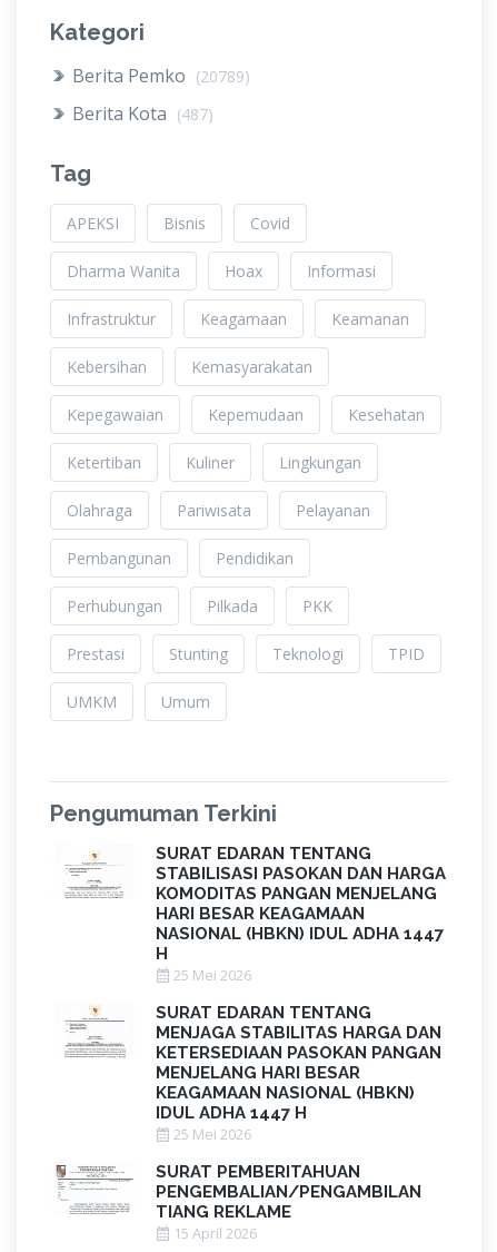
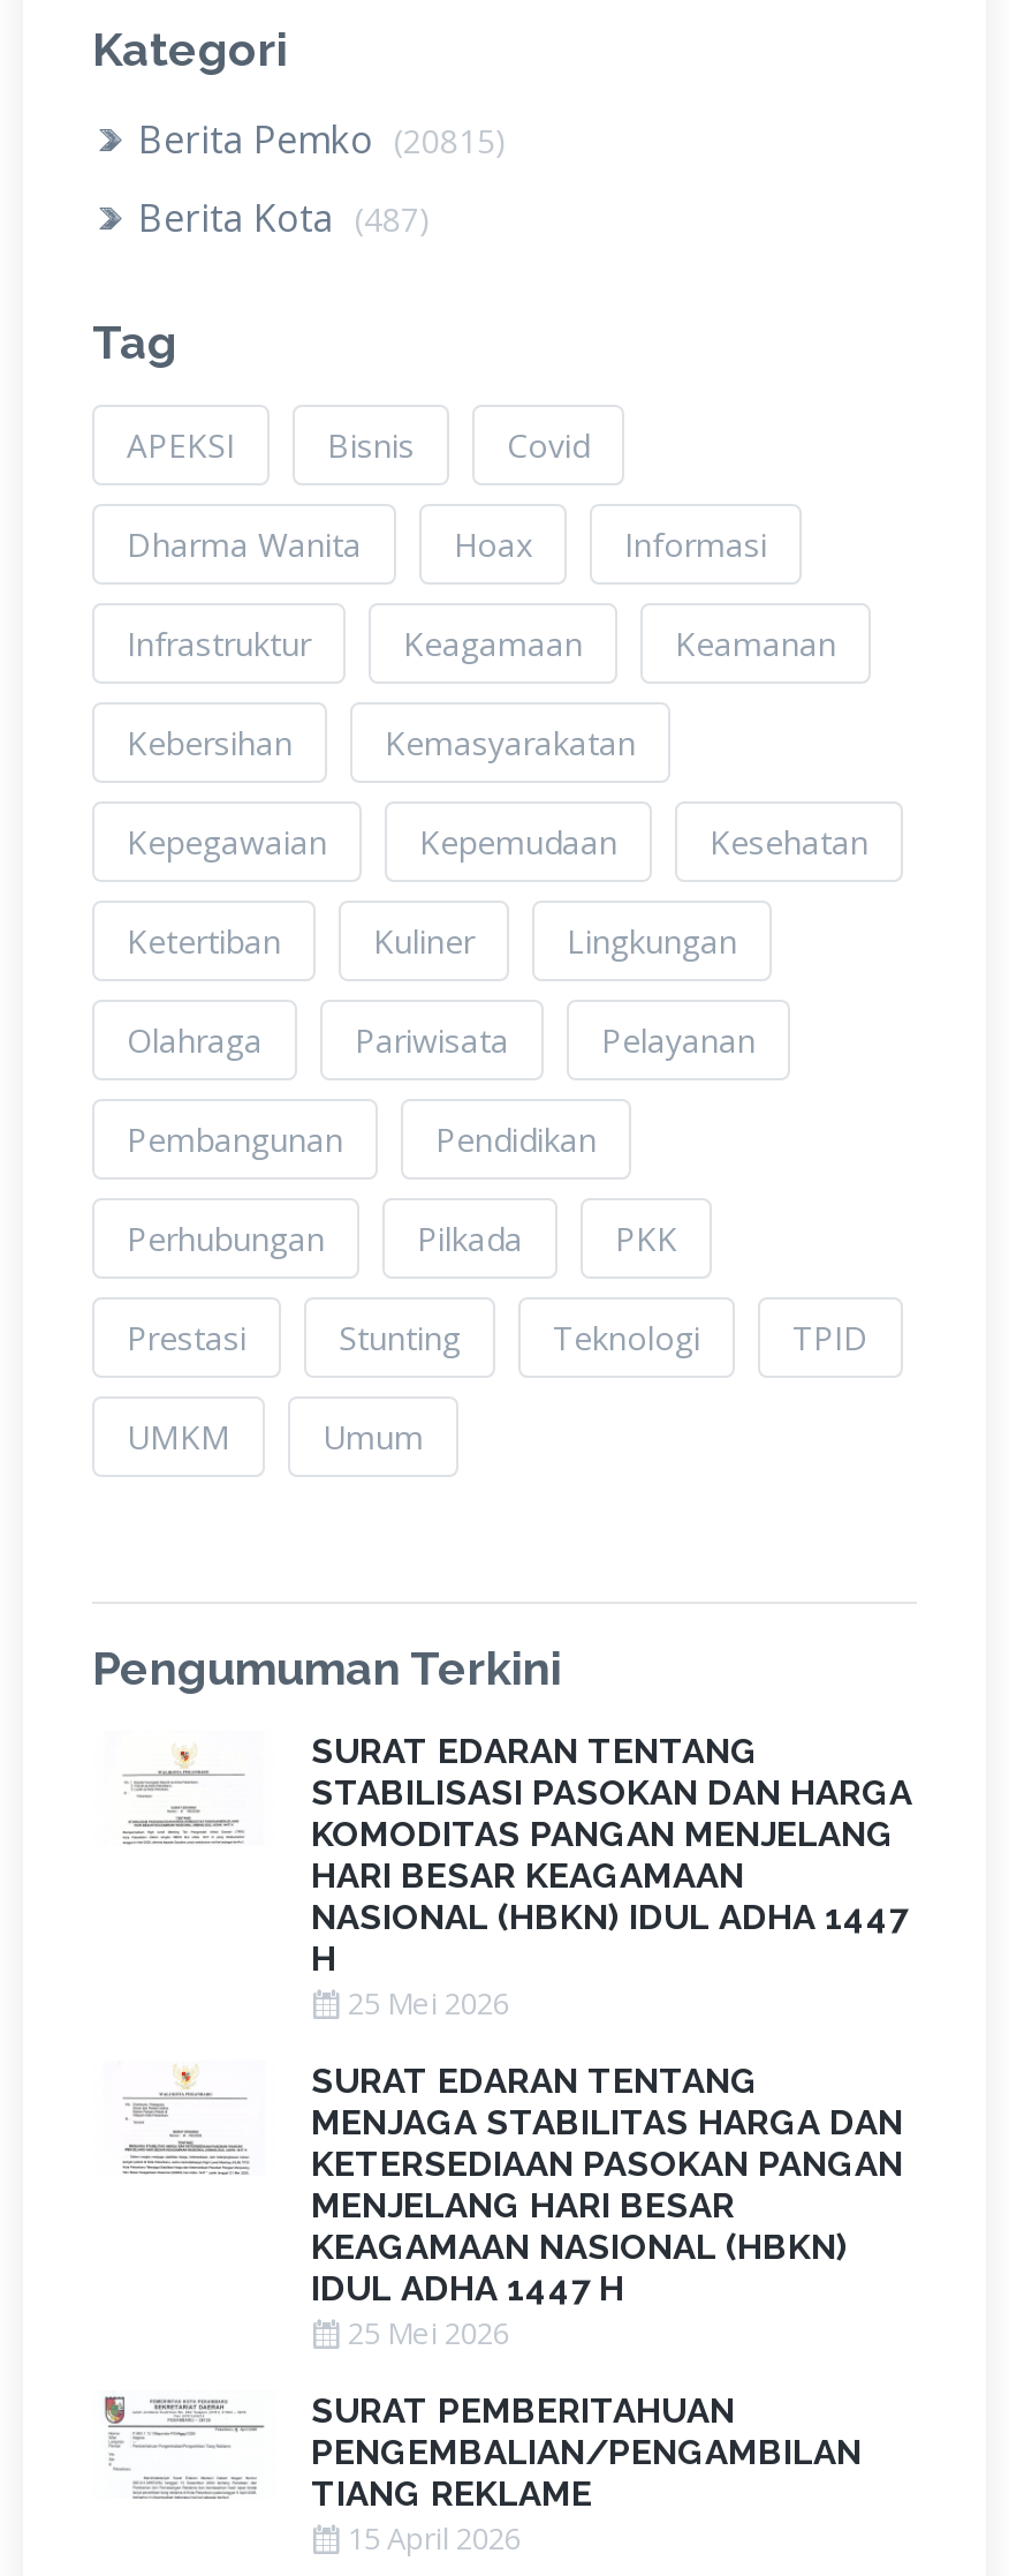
- Berita Pemko (20789)
+ Berita Pemko (20815)
